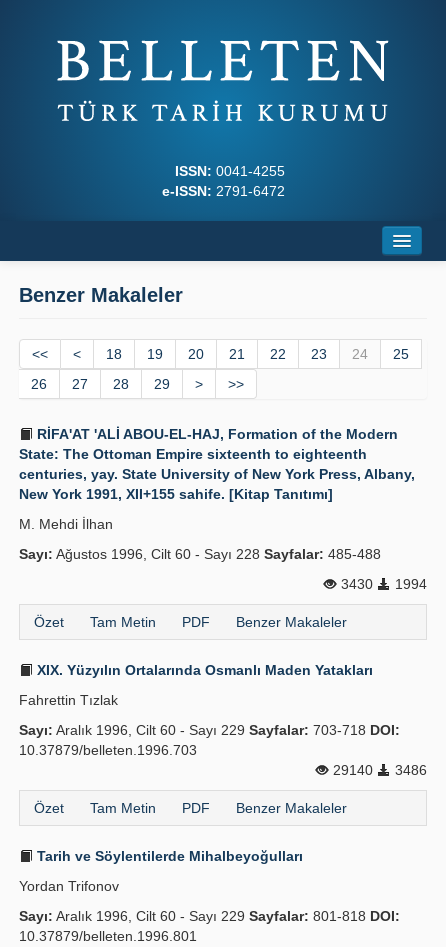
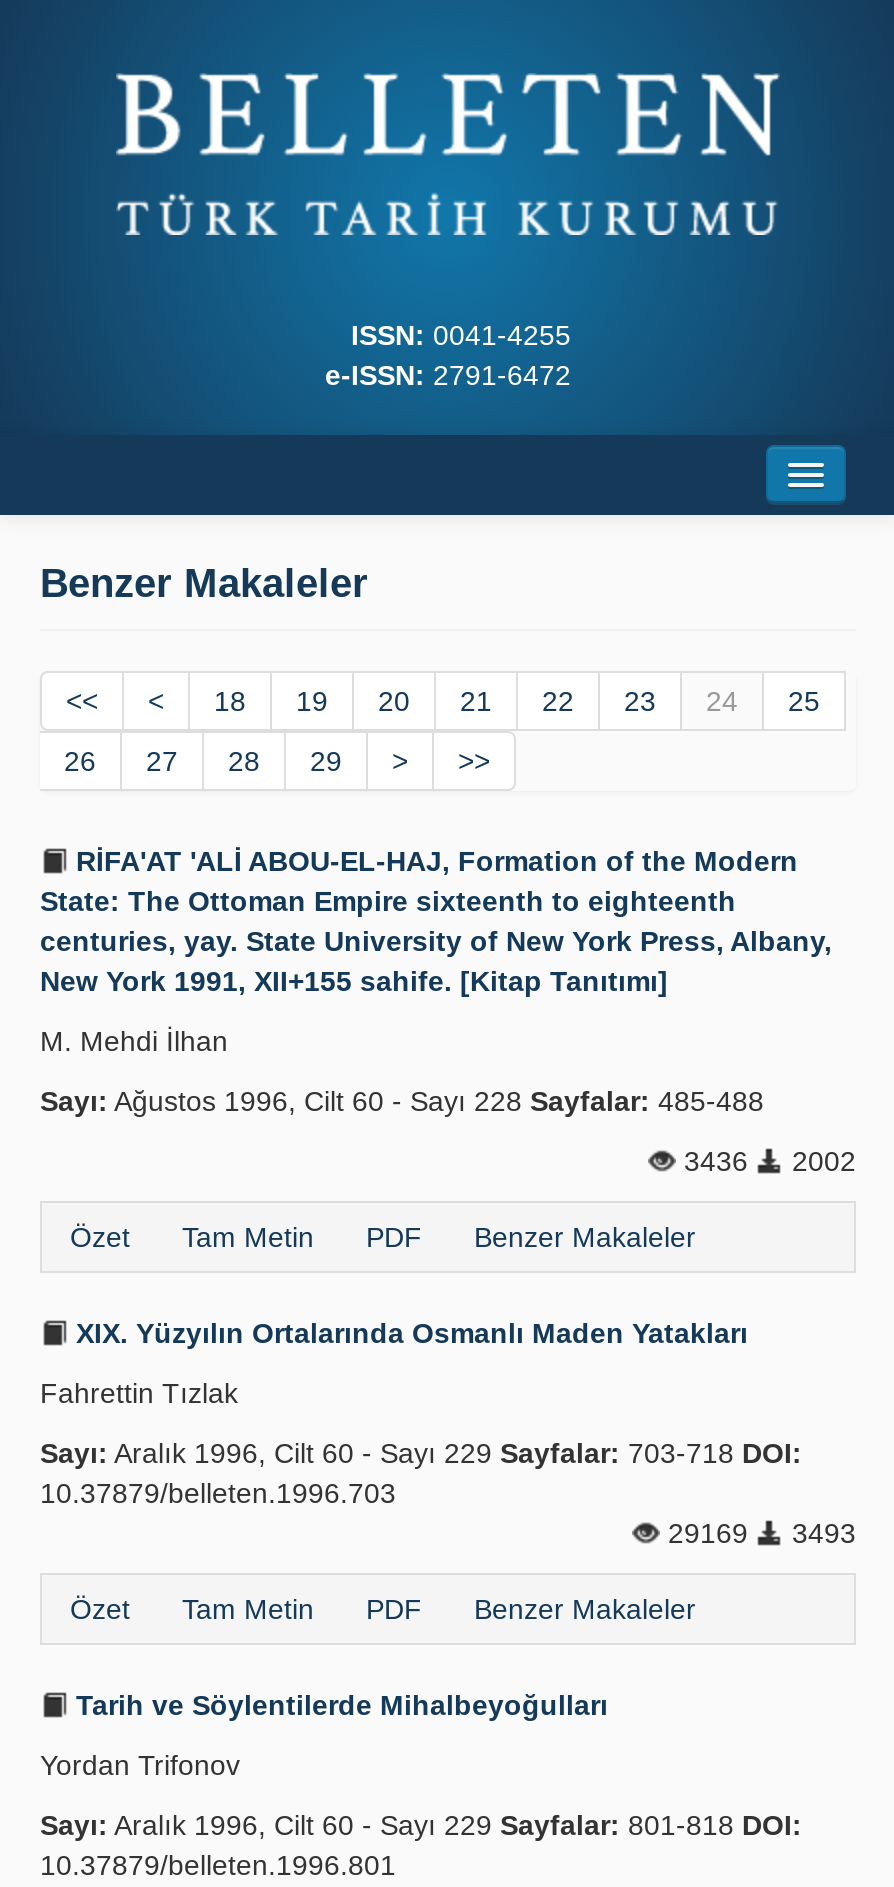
- 3430
+ 3436

- 1994
+ 2002

- 29140
+ 29169

- 3486
+ 3493
